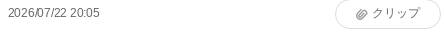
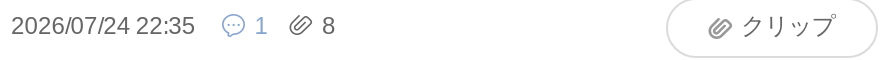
- 2026/07/22 20:05
+ 2026/07/24 22:35
+ 1
+ 8
